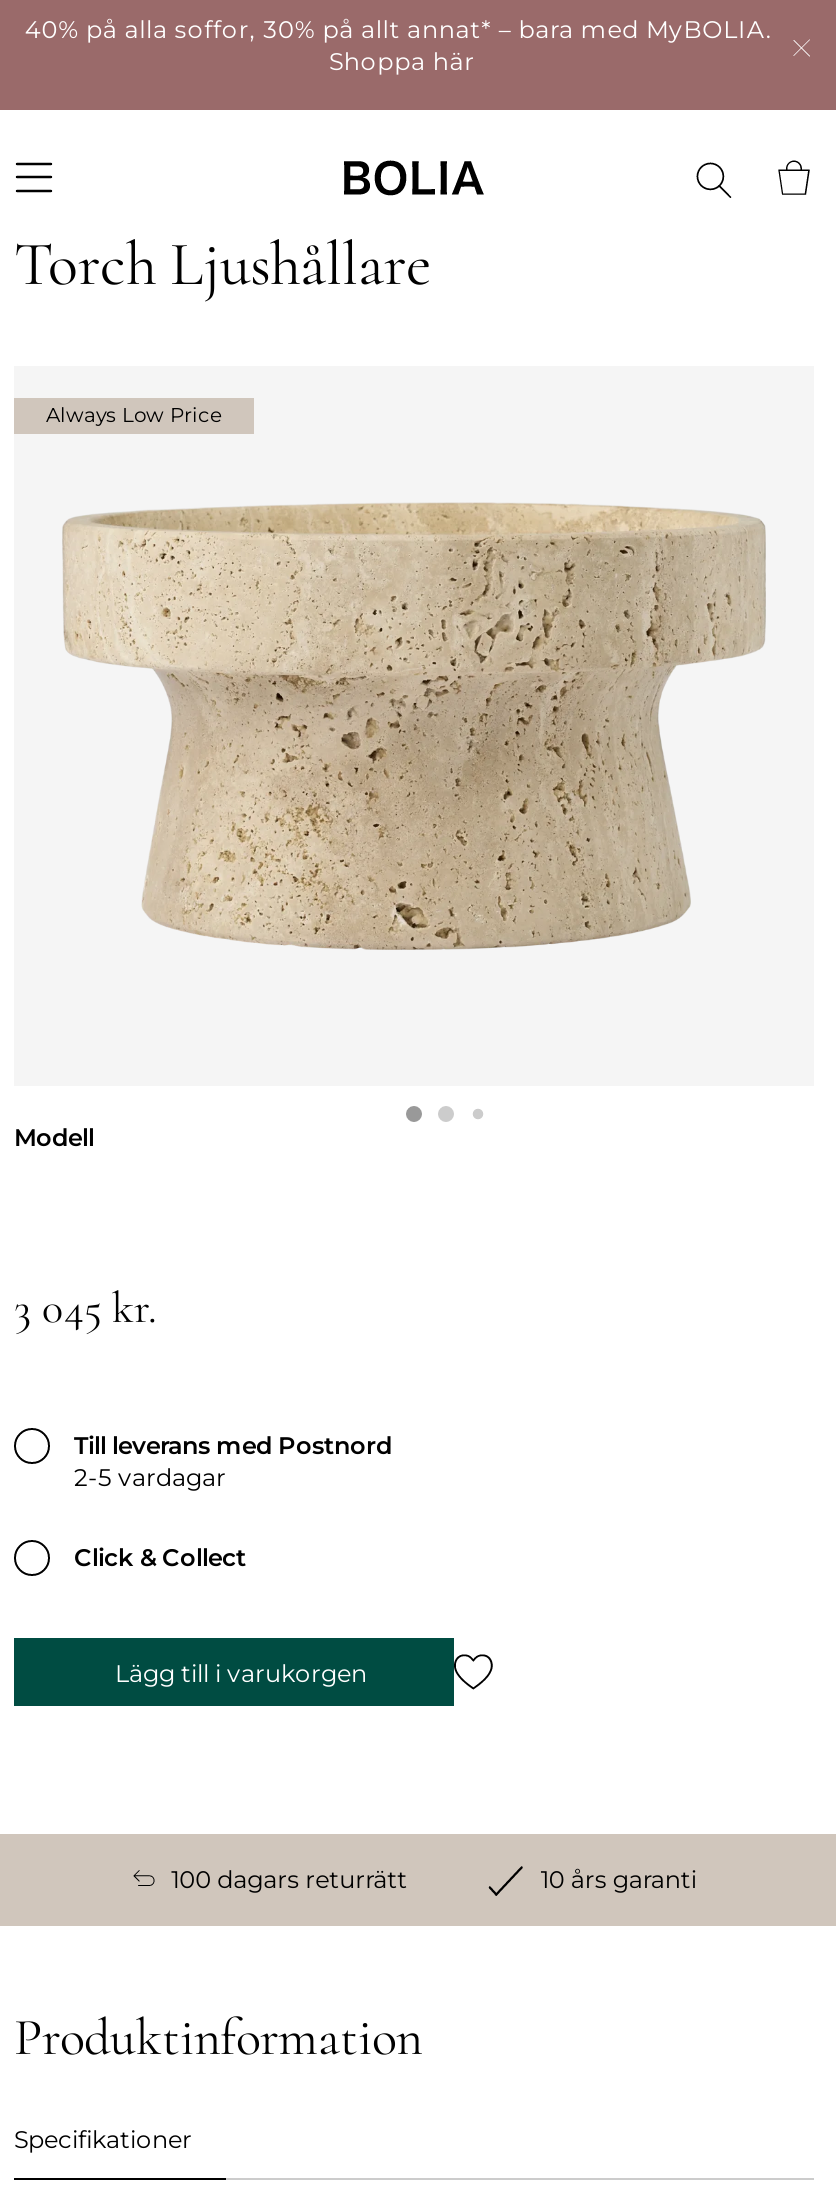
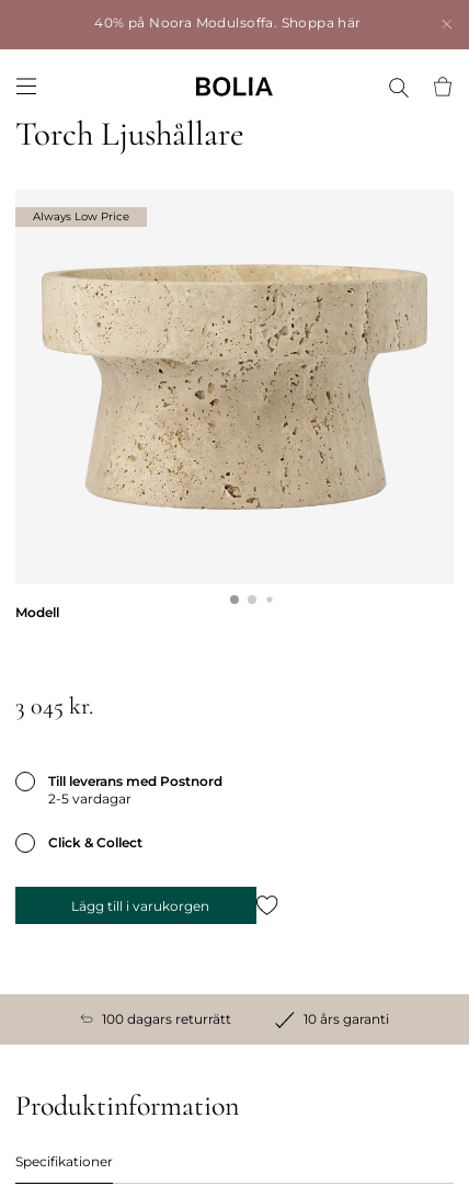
- 40% på alla soffor, 30% på allt annat* – bara med MyBOLIA.
- Shoppa här
+ 40% på Noora Modulsoffa. Shoppa här
